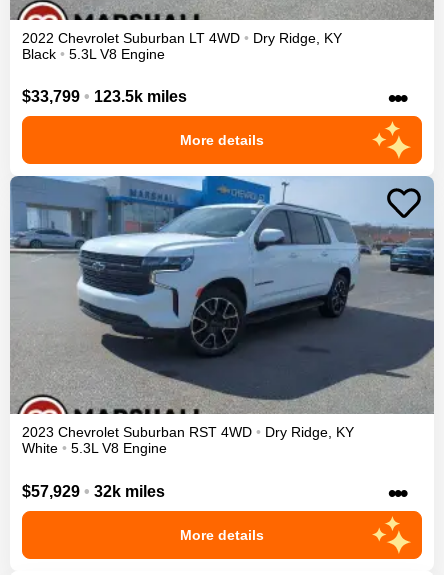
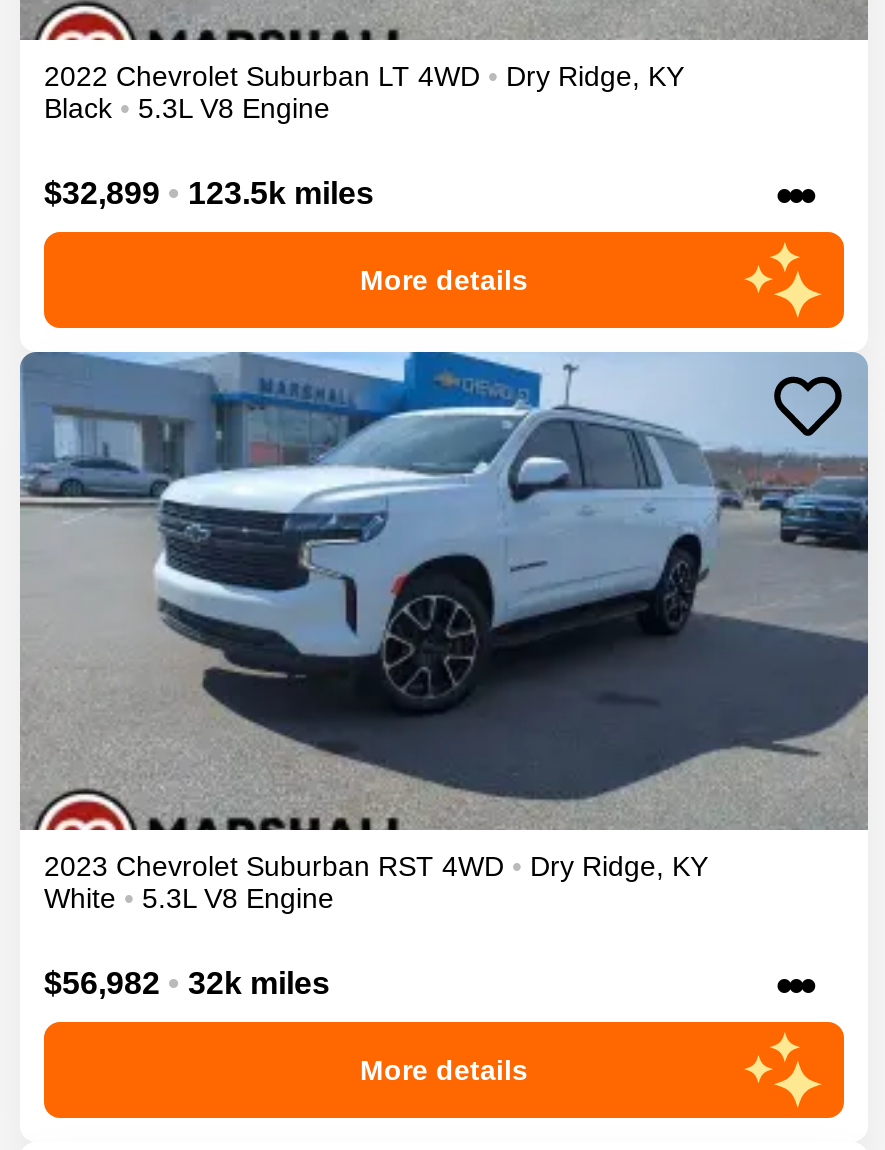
- $33,799 • 123.5k miles
+ $32,899 • 123.5k miles

- $57,929 • 32k miles
+ $56,982 • 32k miles
